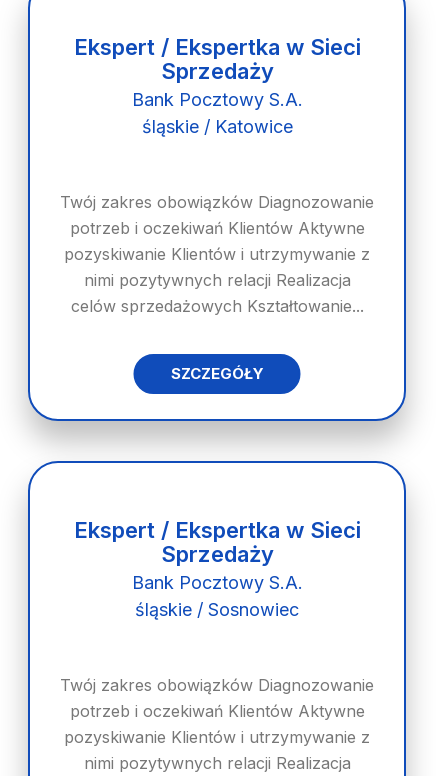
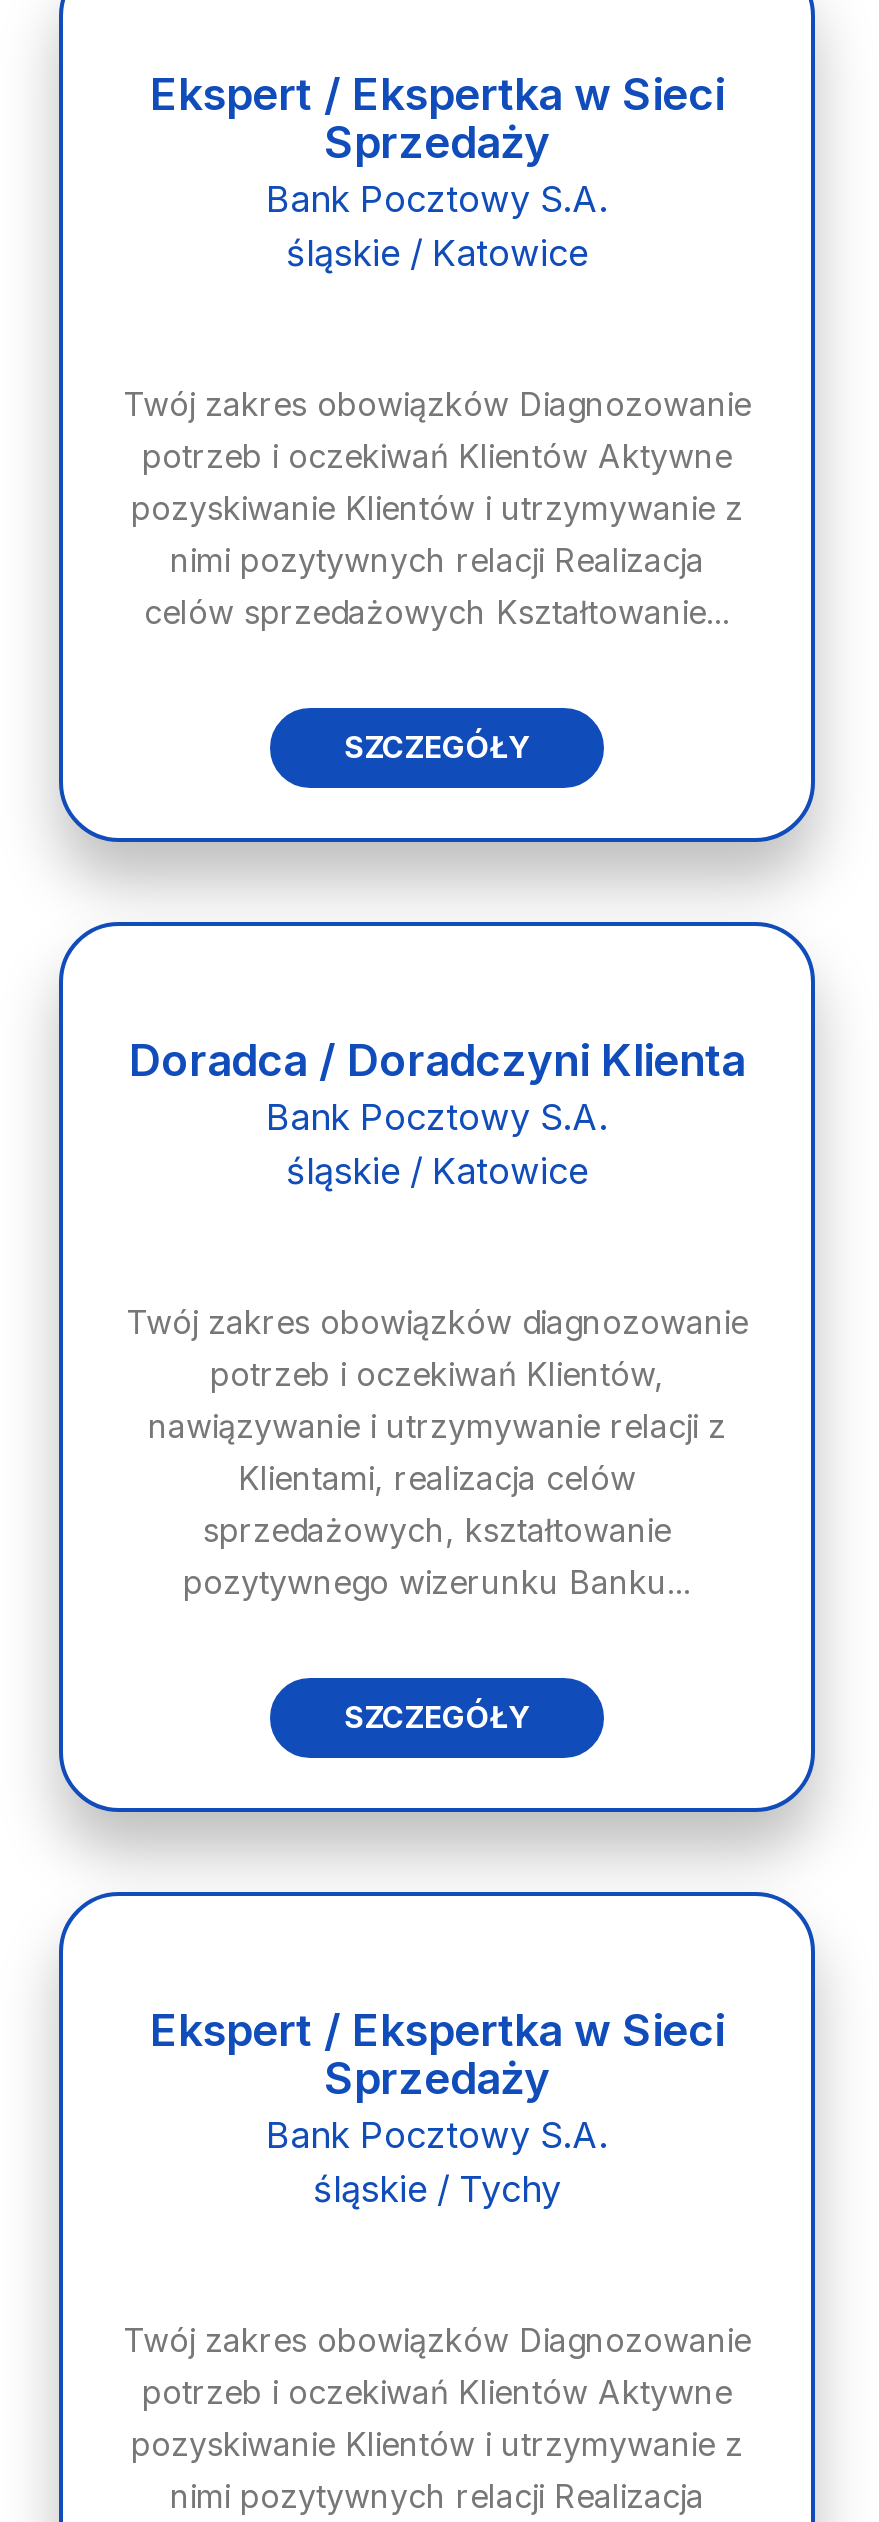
+ Twój zakres obowiązków diagnozowanie
+ potrzeb i oczekiwań Klientów,
+ nawiązywanie i utrzymywanie relacji z
+ Klientami, realizacja celów
+ sprzedażowych, kształtowanie
+ pozytywnego wizerunku Banku...
+ SZCZEGÓŁY

+ Doradca / Doradczyni Klienta
+ Bank Pocztowy S.A.
+ śląskie / Katowice

- śląskie / Sosnowiec
+ śląskie / Tychy
